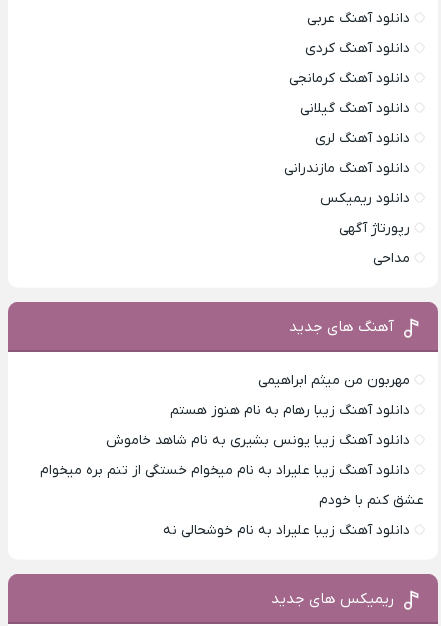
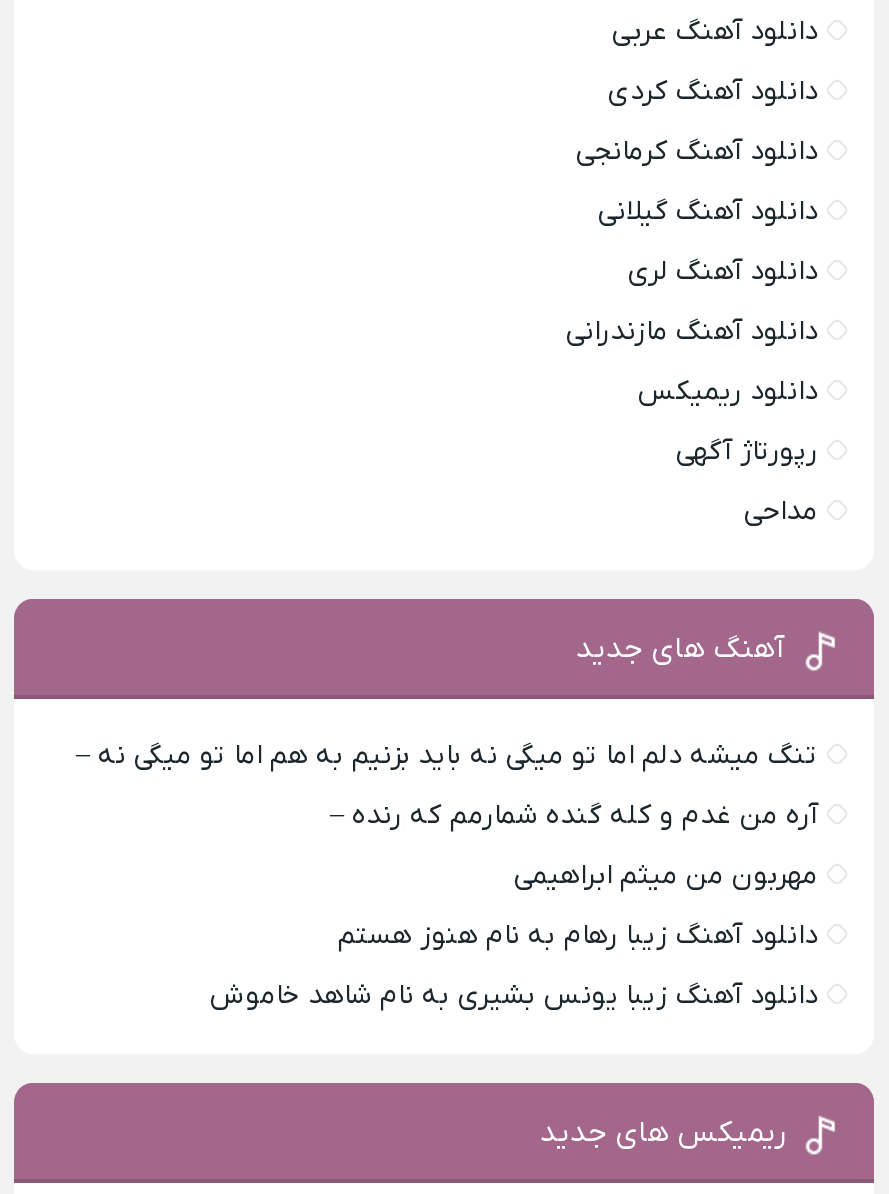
+ تنگ میشه دلم اما تو میگی نه باید بزنیم به هم اما تو میگی نه –
+ آره من غدم و کله گنده شمارمم که رنده –

moved down: مهربون من میثم ابراهیمی | دانلود آهنگ زیبا رهام به نام هنوز هستم | دانلود آهنگ زیبا یونس بشیری به نام شاهد خاموش

- دانلود آهنگ زیبا علیراد به نام میخوام خستگی از تنم بره میخوام
- عشق کنم با خودم
- دانلود آهنگ زیبا علیراد به نام خوشحالی نه
